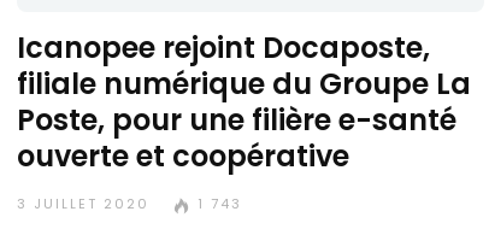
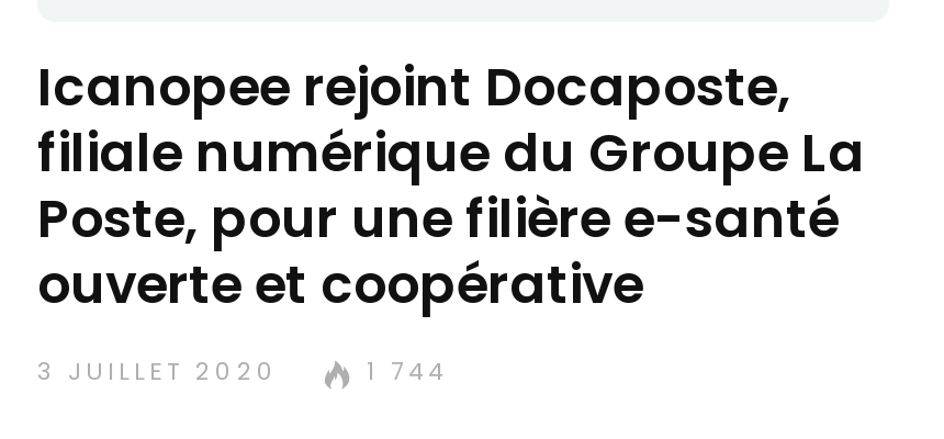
- 1 743
+ 1 744
